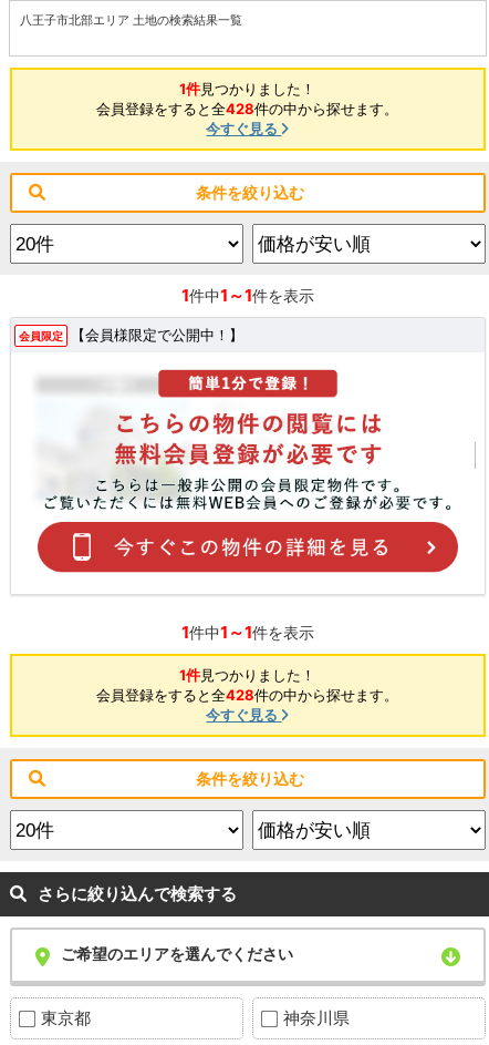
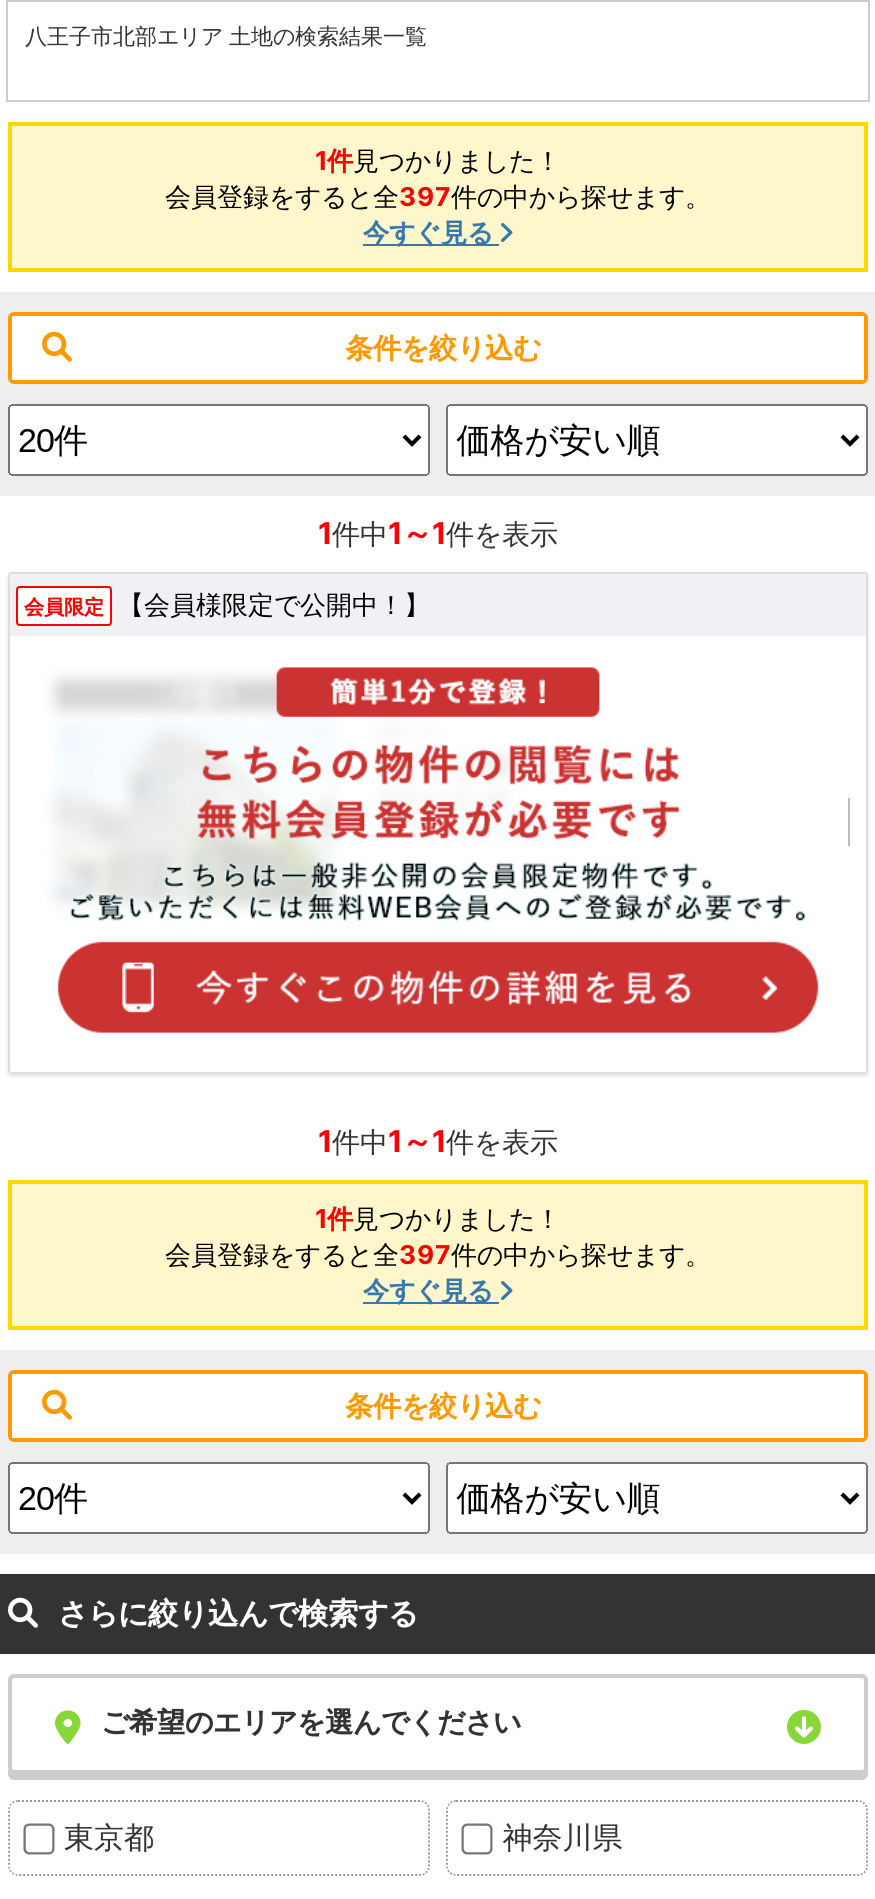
- 会員登録をすると全428件の中から探せます。
+ 会員登録をすると全397件の中から探せます。

- 会員登録をすると全428件の中から探せます。
+ 会員登録をすると全397件の中から探せます。
